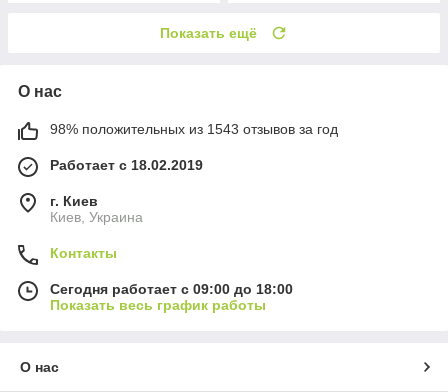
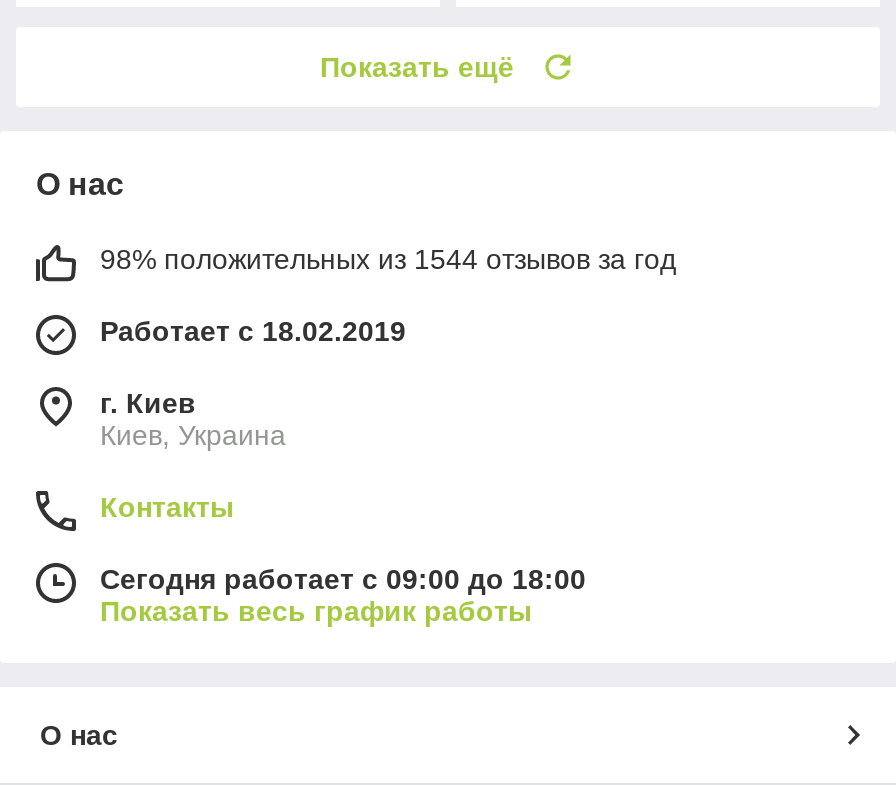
- 98% положительных из 1543 отзывов за год
+ 98% положительных из 1544 отзывов за год
